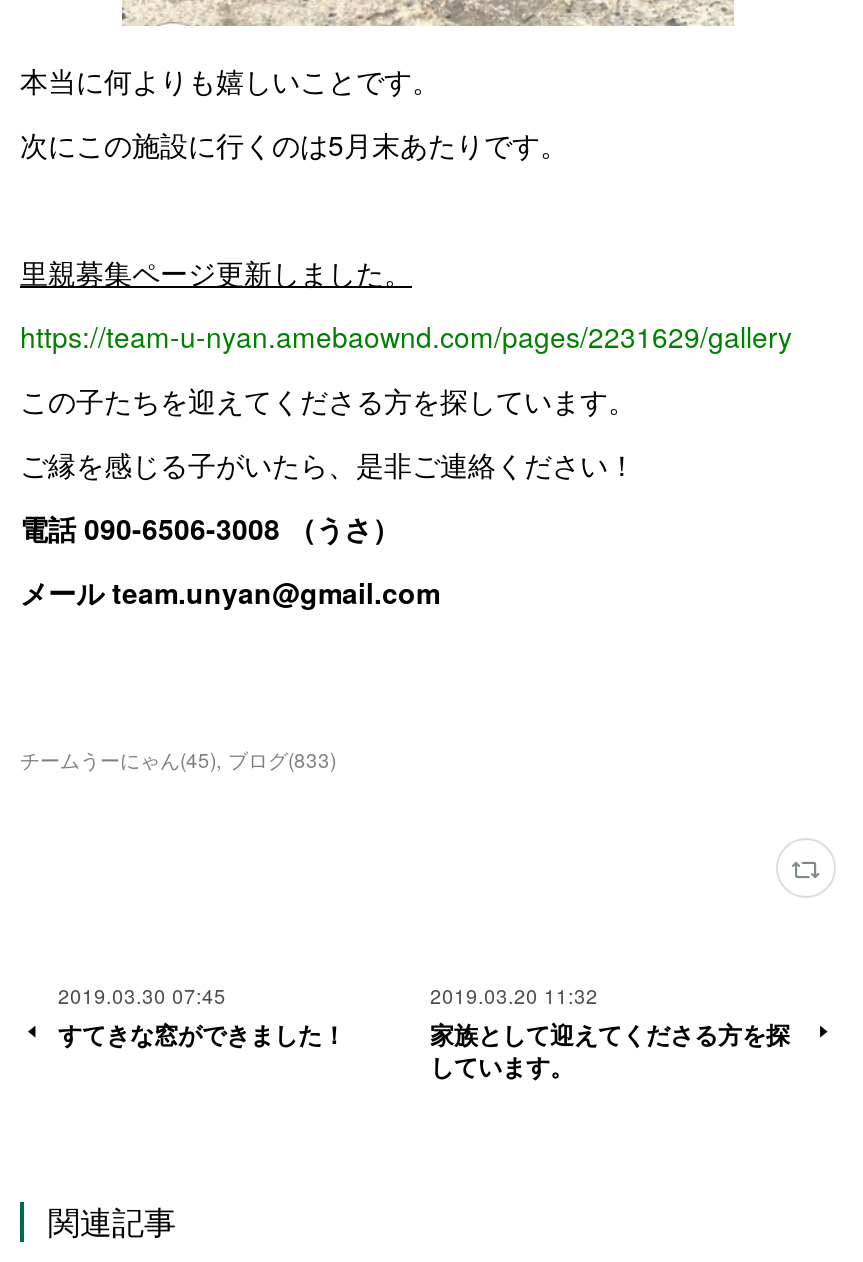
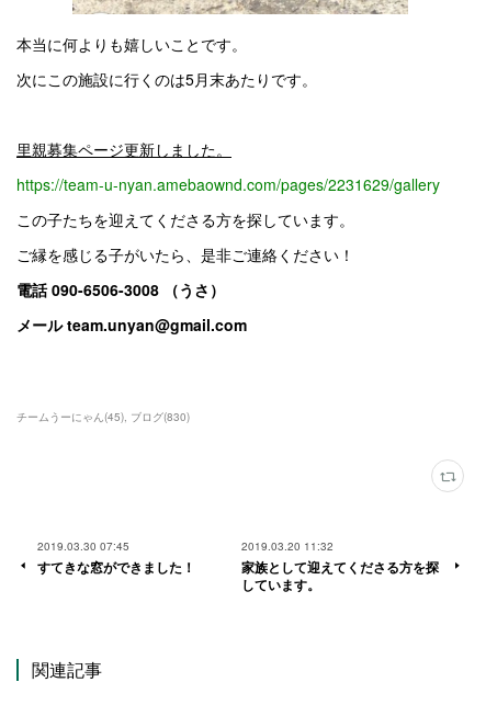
- チームうーにゃん(45) ブログ(833)
+ チームうーにゃん(45) ブログ(830)
